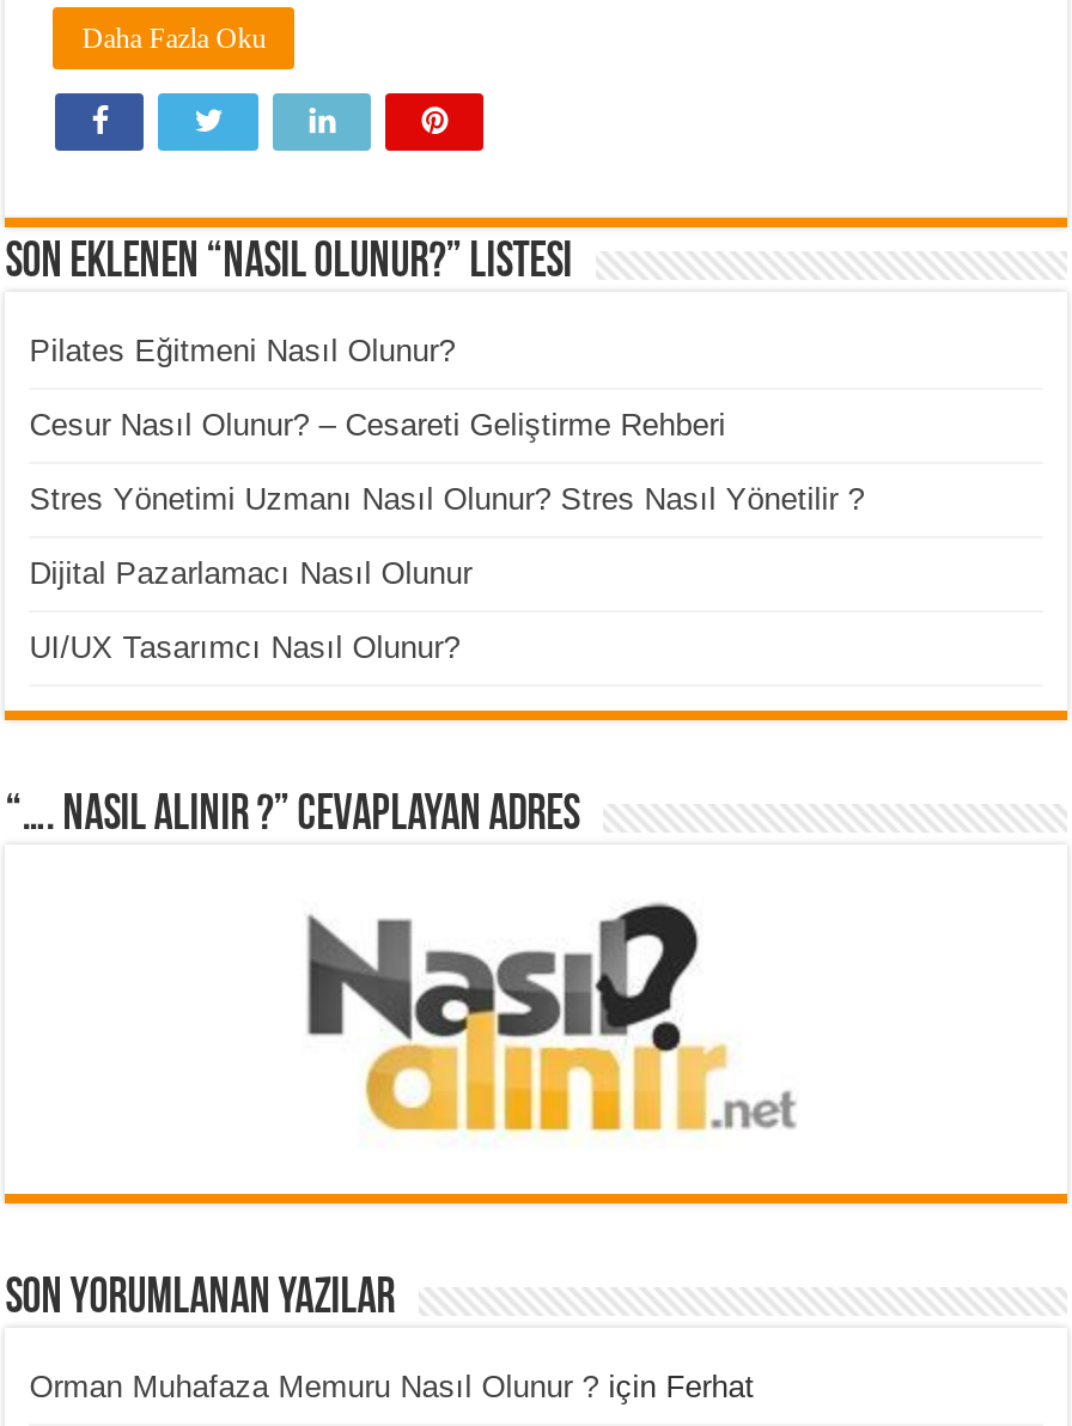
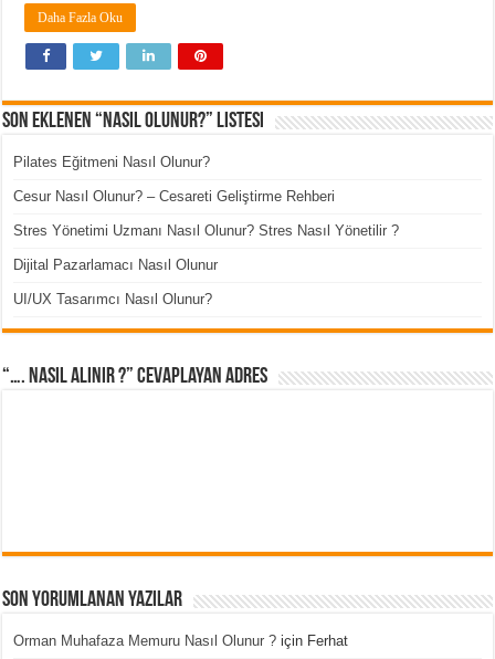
- [image]
